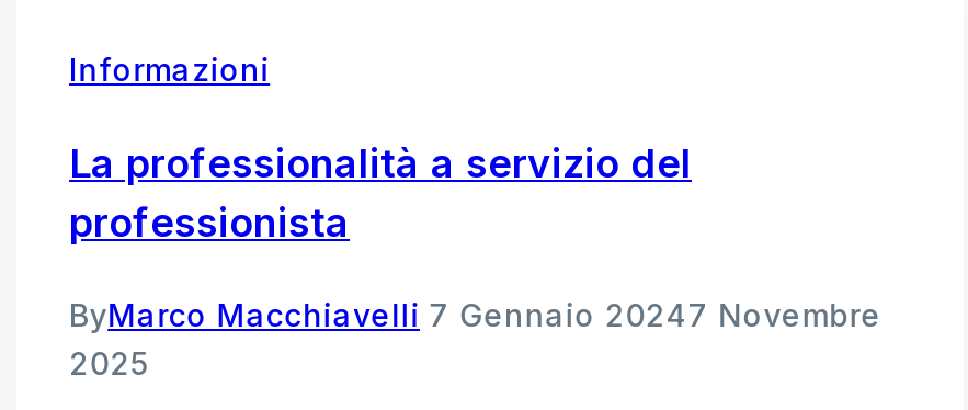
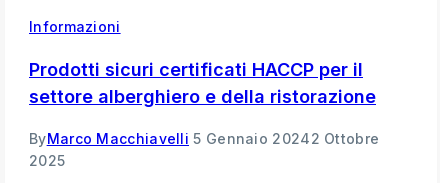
- La professionalità a servizio del
- professionista
+ Prodotti sicuri certificati HACCP per il
+ settore alberghiero e della ristorazione

- ByMarco Macchiavelli 7 Gennaio 20247 Novembre
+ ByMarco Macchiavelli 5 Gennaio 20242 Ottobre
